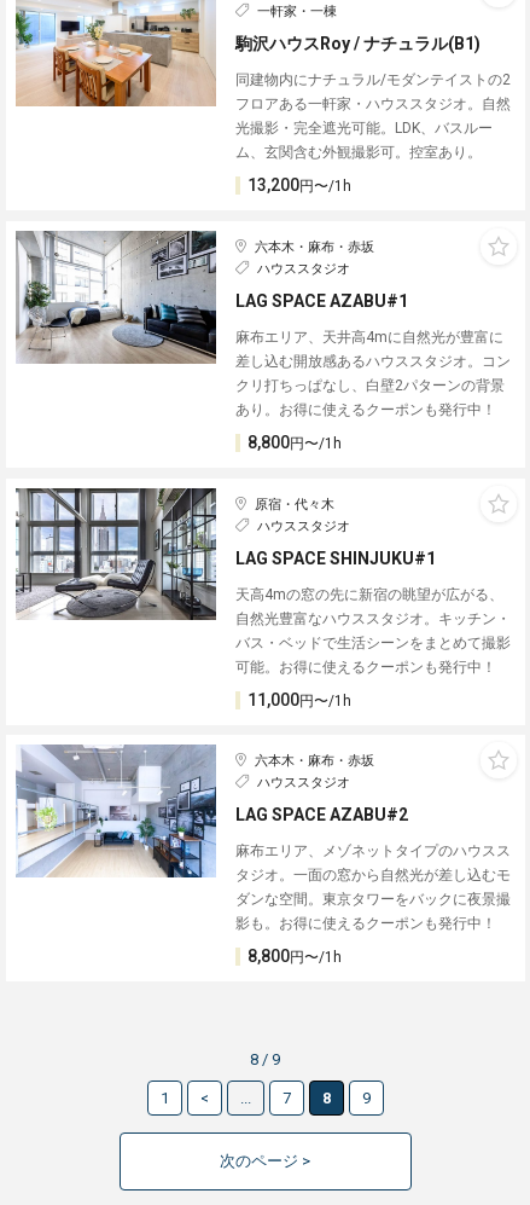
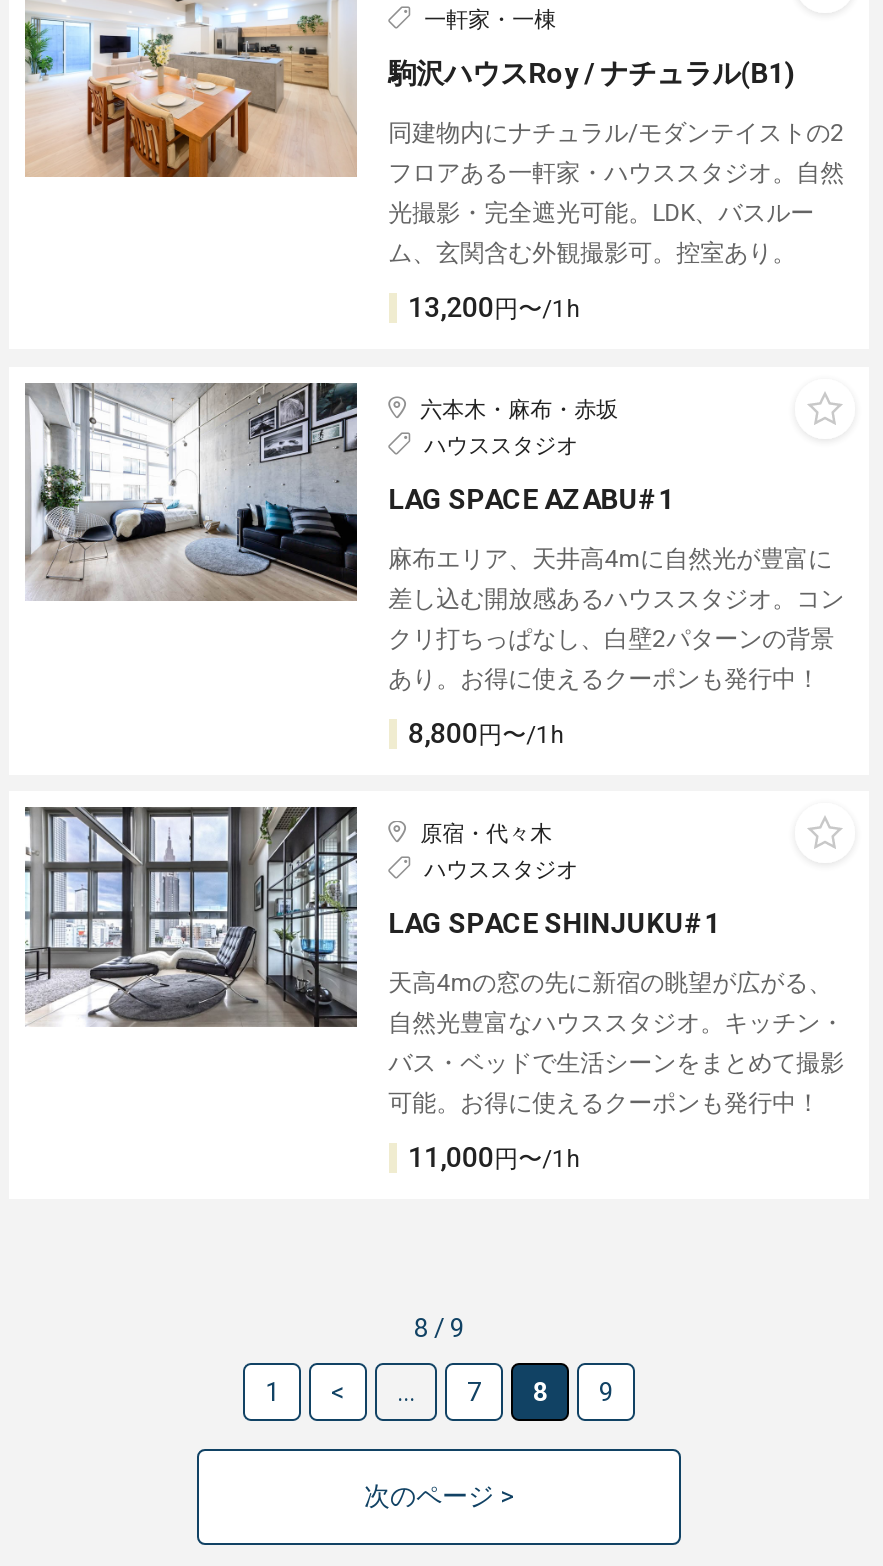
- [image]
- 六本木・麻布・赤坂
- ハウススタジオ
- LAG SPACE AZABU#2
- 麻布エリア、メゾネットタイプのハウスス
- タジオ。一面の窓から自然光が差し込むモ
- ダンな空間。東京タワーをバックに夜景撮
- 影も。お得に使えるクーポンも発行中！
- 8,800円〜/1h
